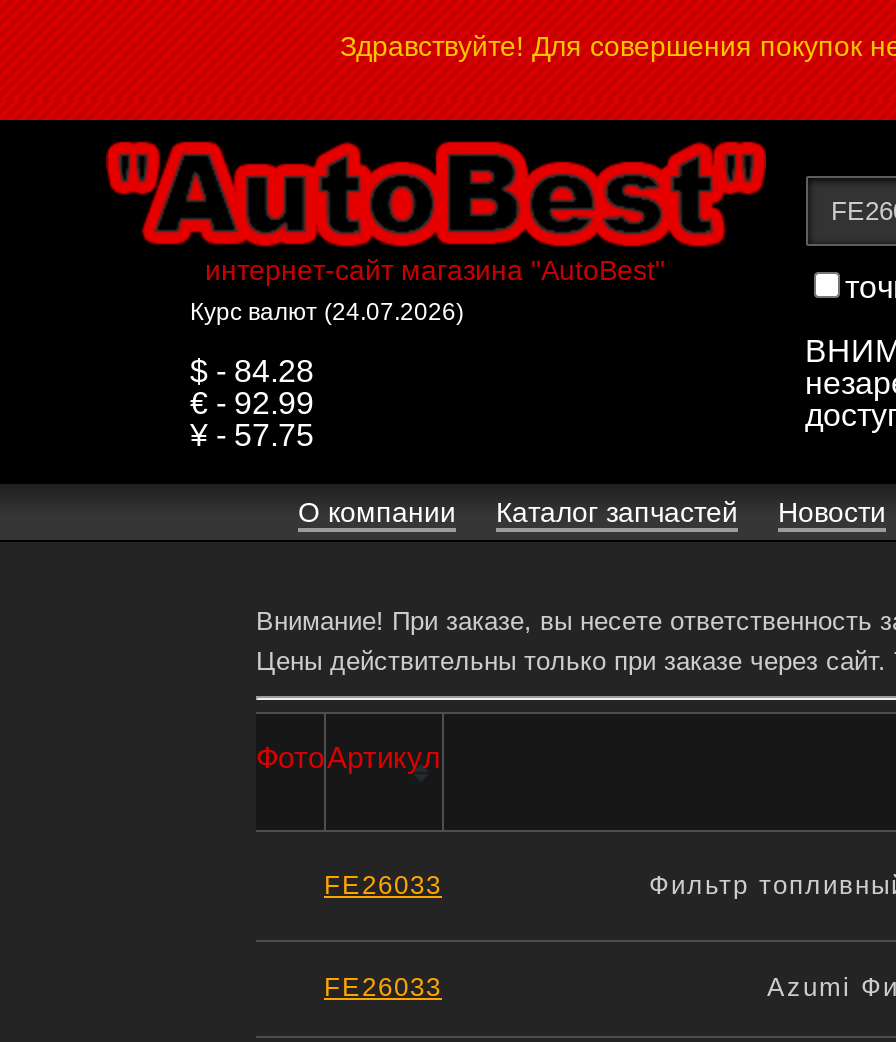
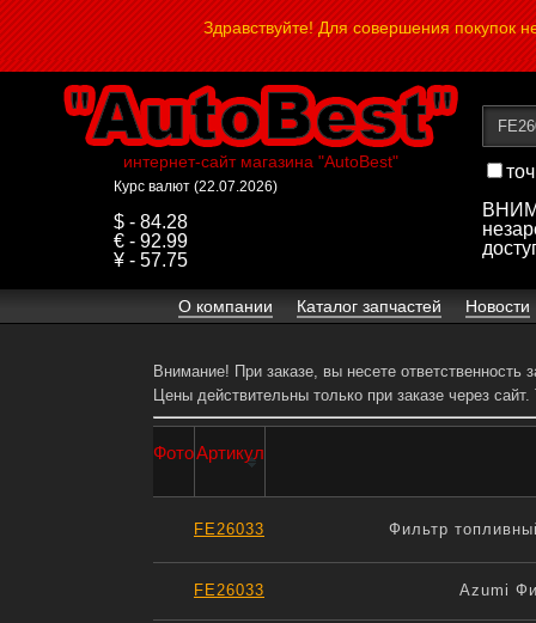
- Курс валют (24.07.2026)
+ Курс валют (22.07.2026)
